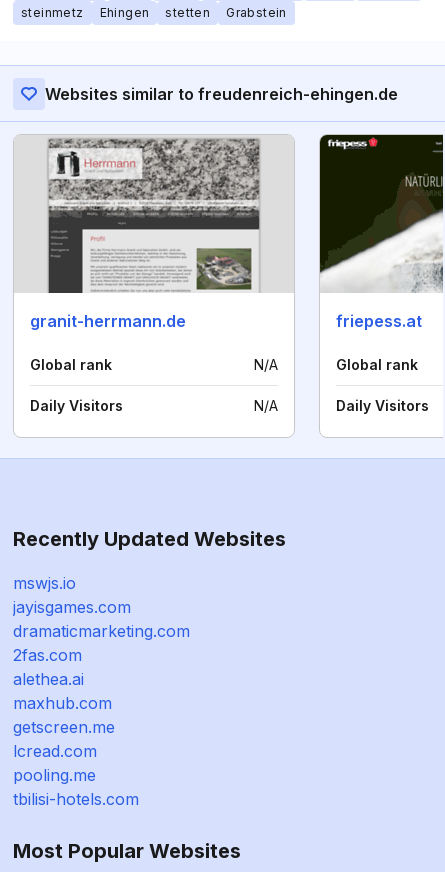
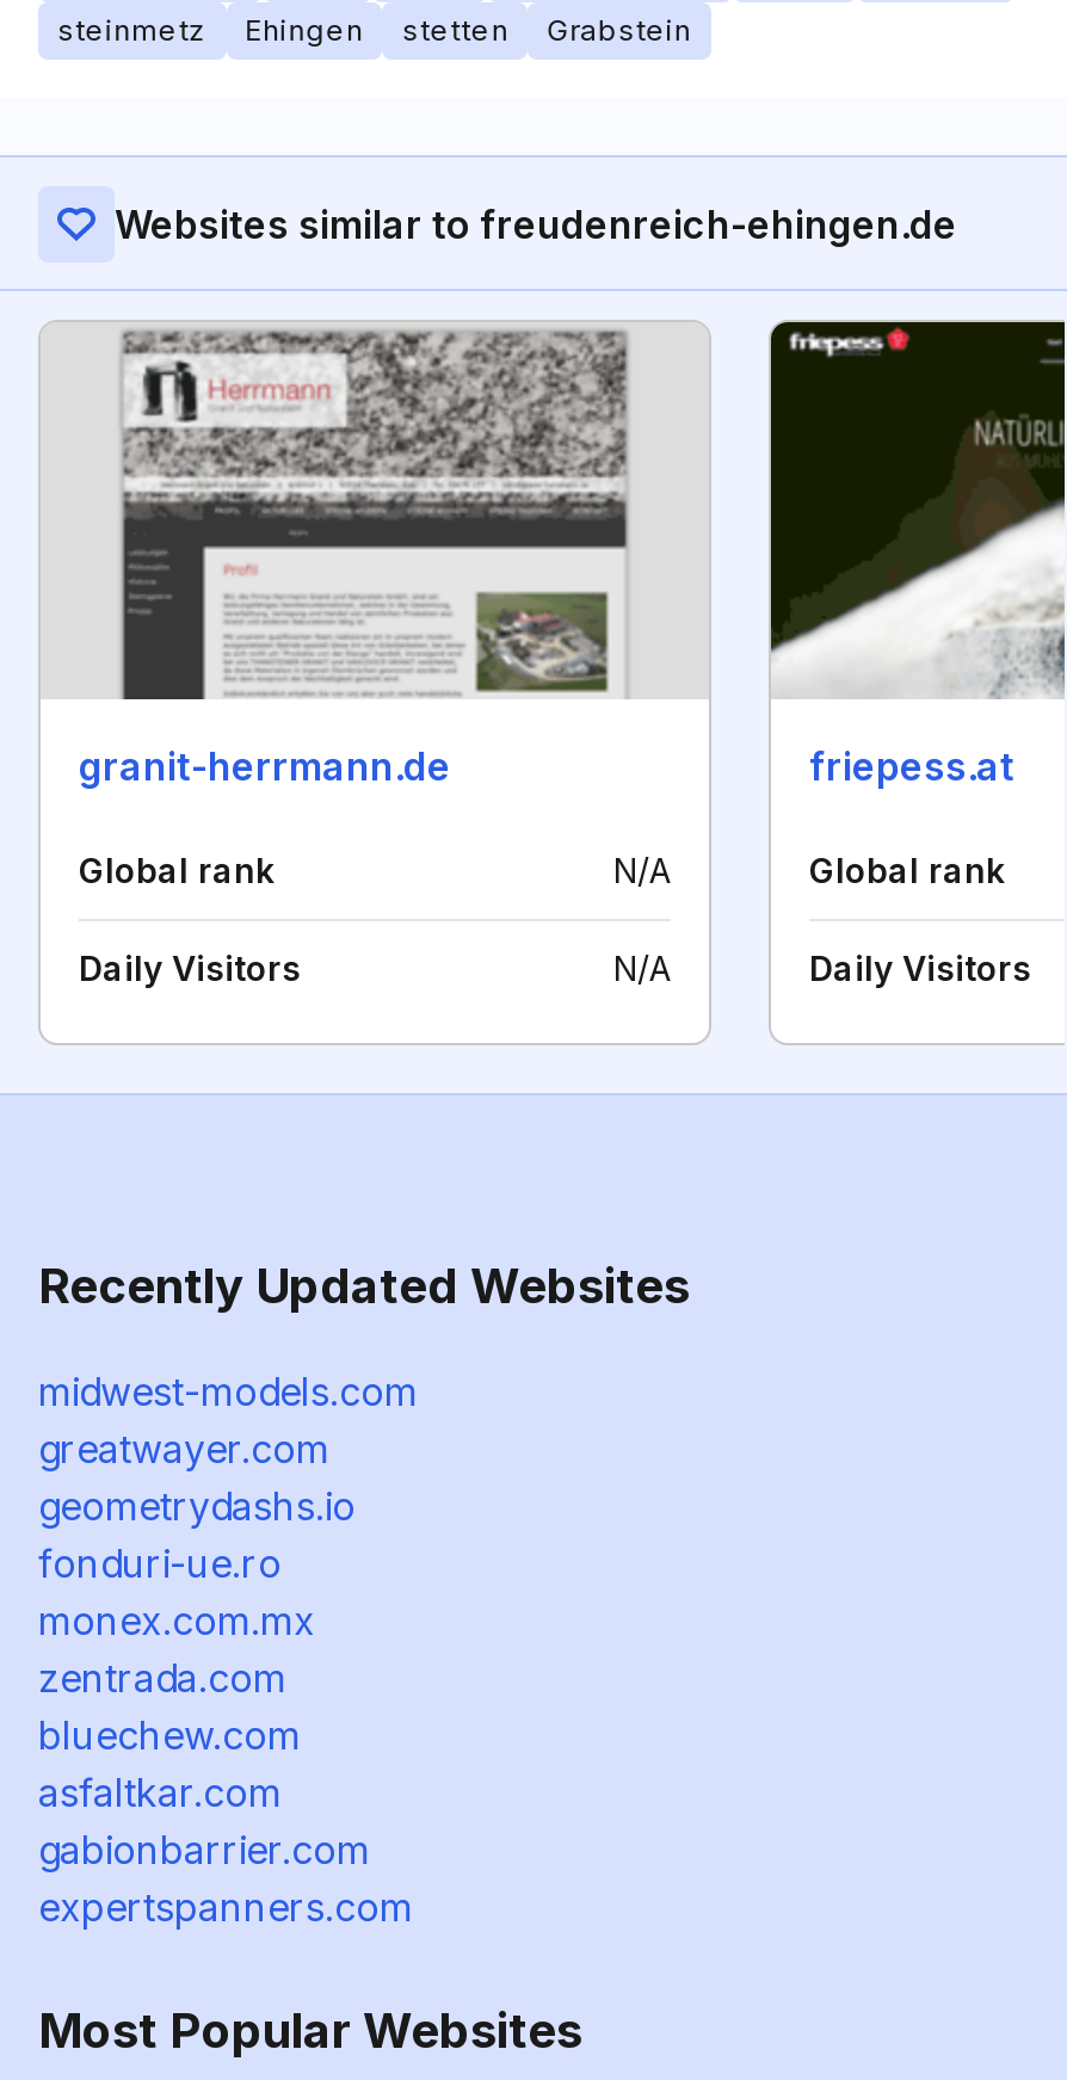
- mswjs.io
- jayisgames.com
- dramaticmarketing.com
- 2fas.com
- alethea.ai
- maxhub.com
- getscreen.me
- lcread.com
- pooling.me
- tbilisi-hotels.com
+ midwest-models.com
+ greatwayer.com
+ geometrydashs.io
+ fonduri-ue.ro
+ monex.com.mx
+ zentrada.com
+ bluechew.com
+ asfaltkar.com
+ gabionbarrier.com
+ expertspanners.com
